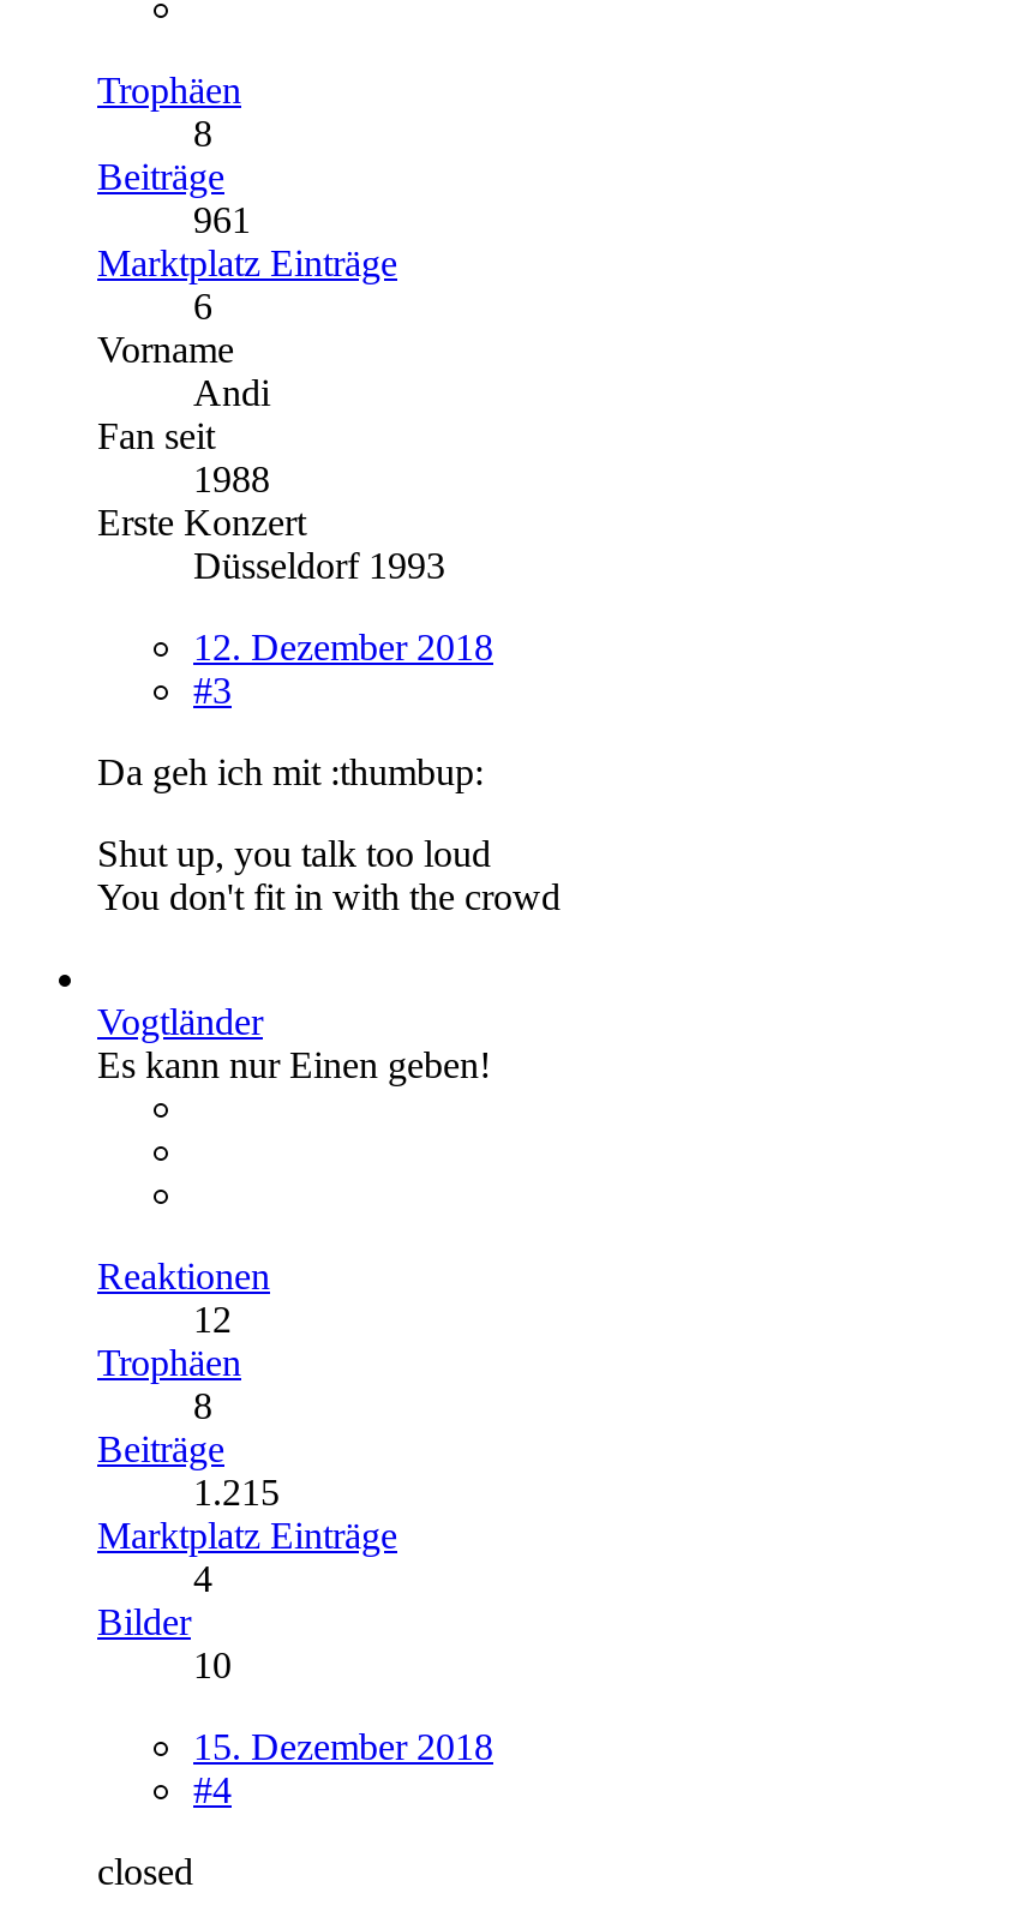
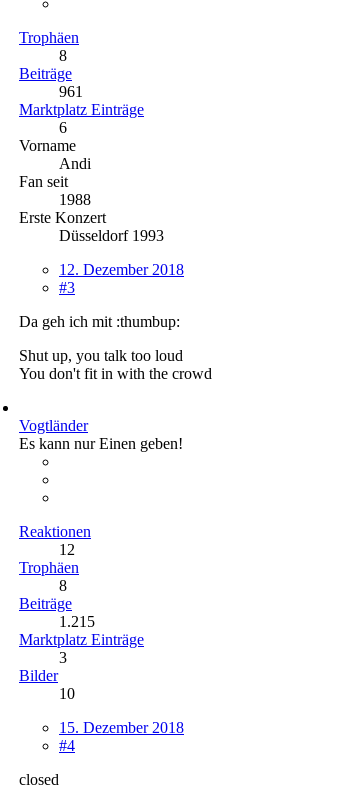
- 4
+ 3
